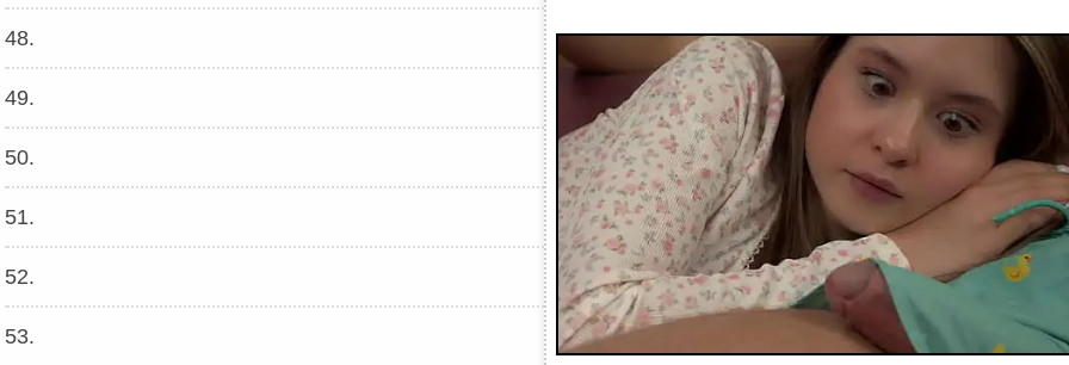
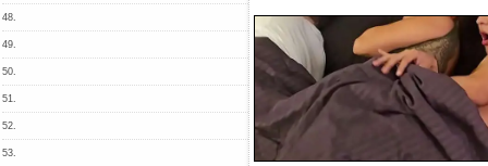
- [image]
+ [image]
